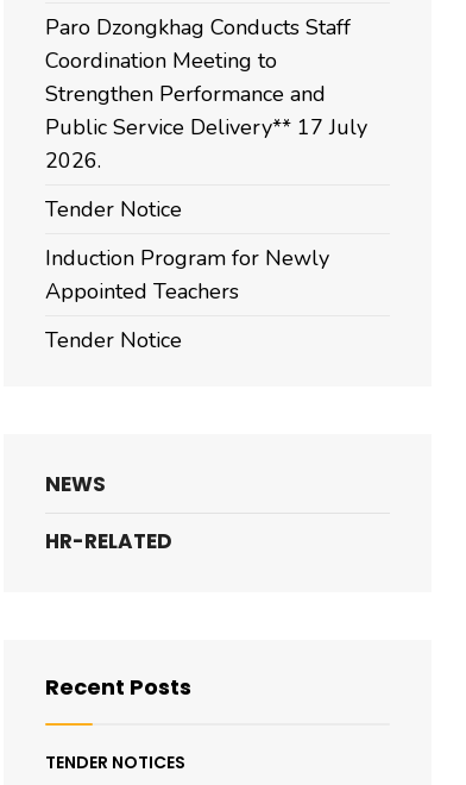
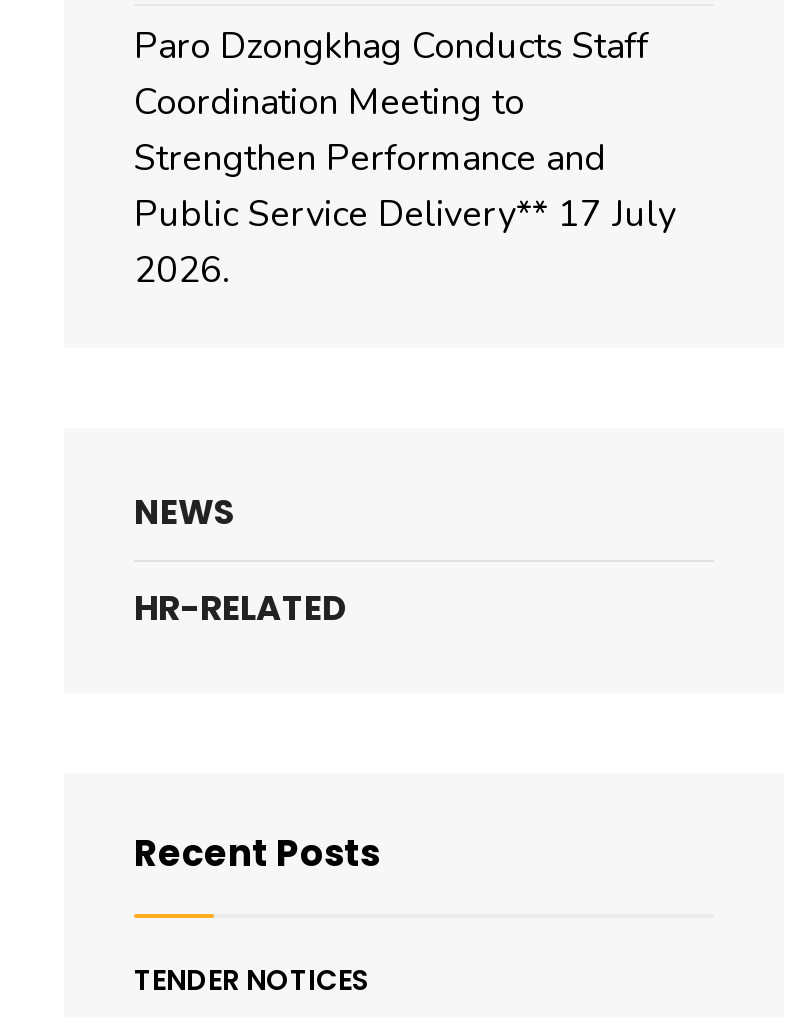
- Tender Notice
- Induction Program for Newly
- Appointed Teachers
- Tender Notice
